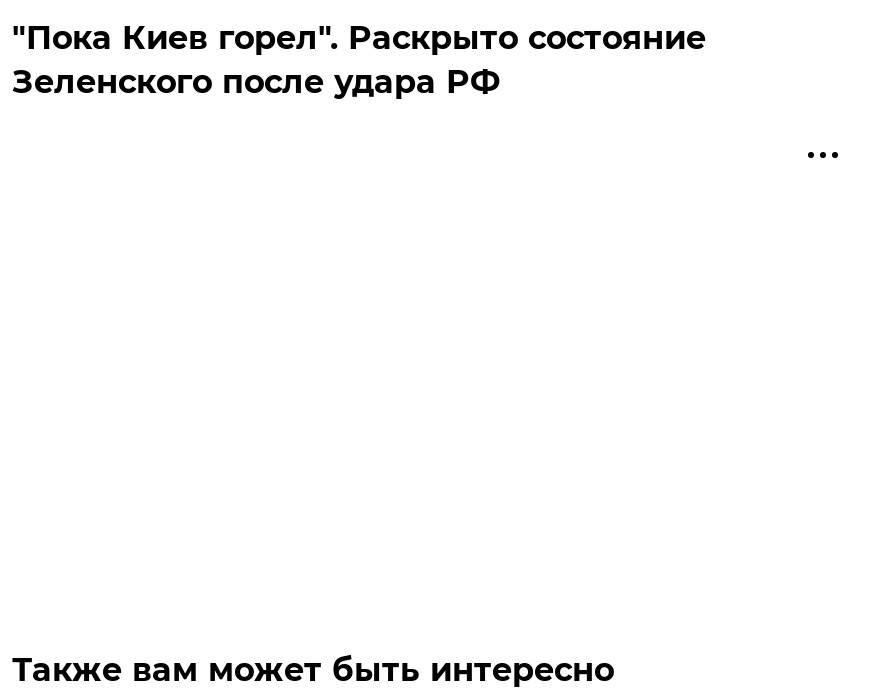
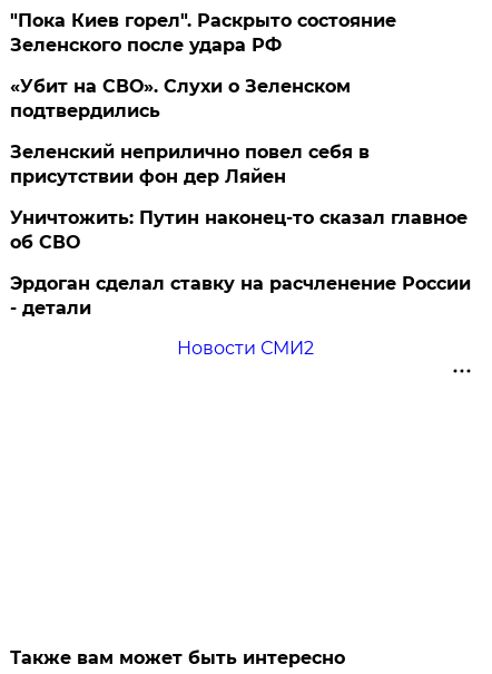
+ «Убит на СВО». Слухи о Зеленском
+ подтвердились
+ Зеленский неприлично повел cебя в
+ присутствии фон дер Ляйен
+ Уничтожить: Путин наконец-то сказал главное
+ об СВО
+ Эрдоган сделал ставку на расчленение России
+ - детали
+ Новости СМИ2
